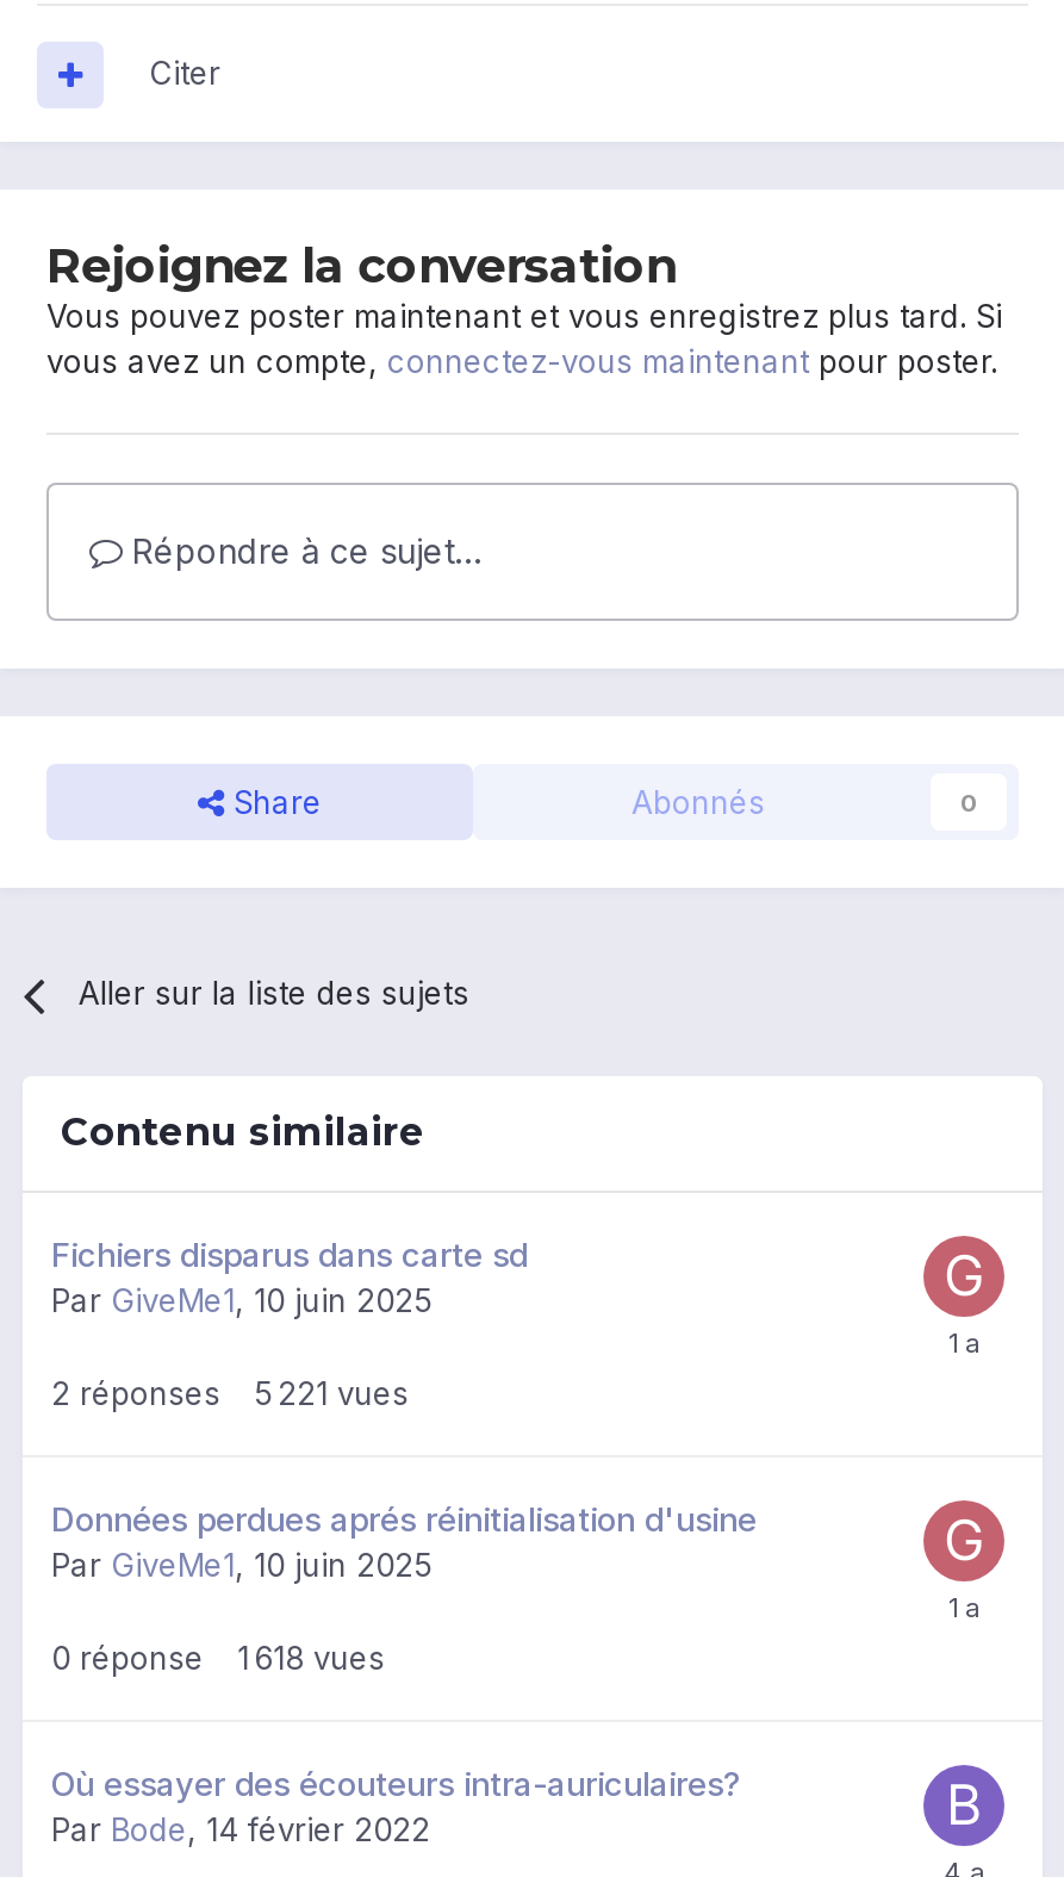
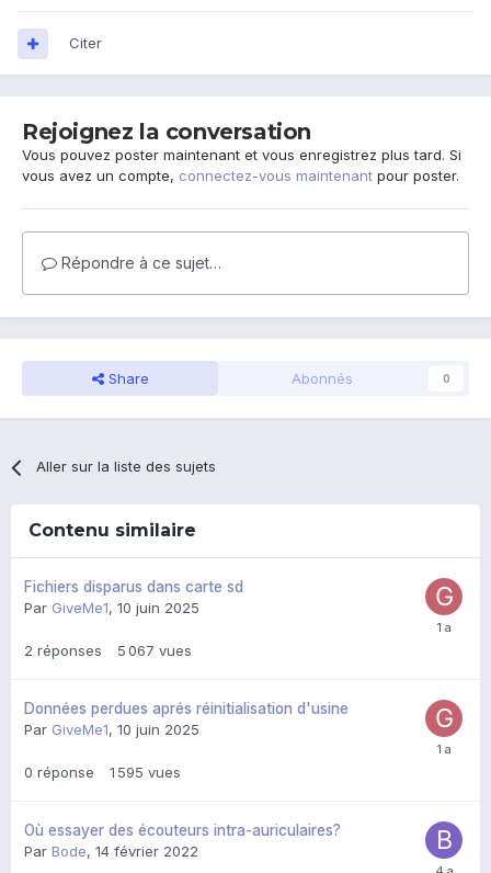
- 2 réponses 5 221 vues
+ 2 réponses 5 067 vues

- 0 réponse 1 618 vues
+ 0 réponse 1 595 vues
